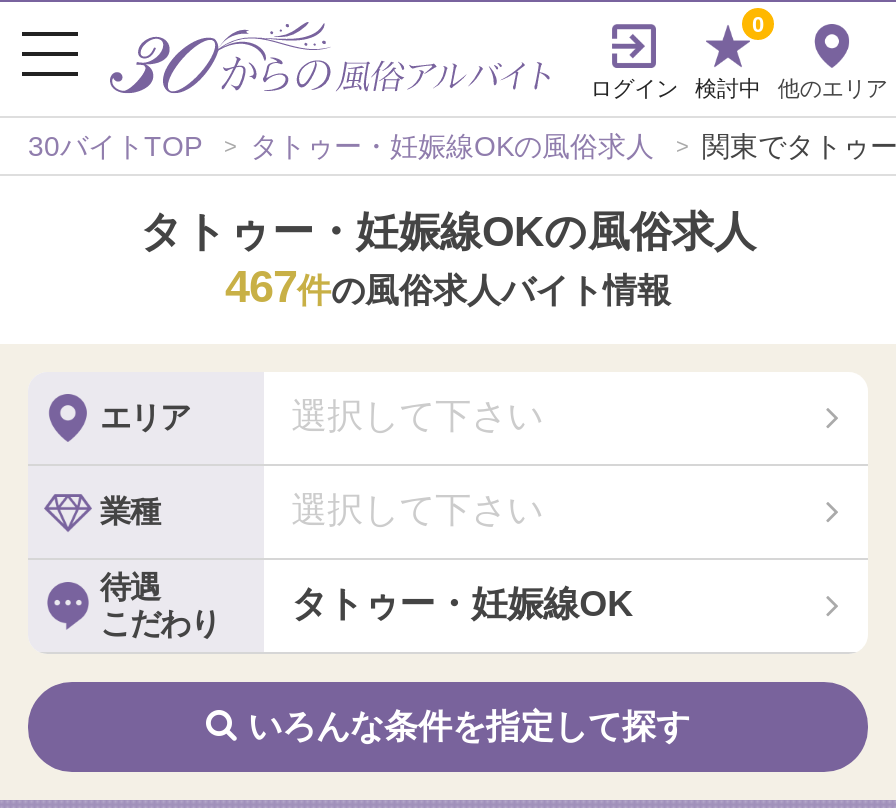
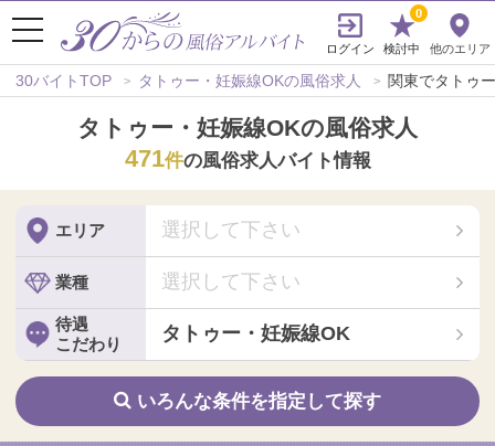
- 467件の風俗求人バイト情報
+ 471件の風俗求人バイト情報
